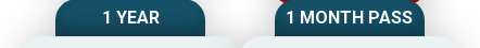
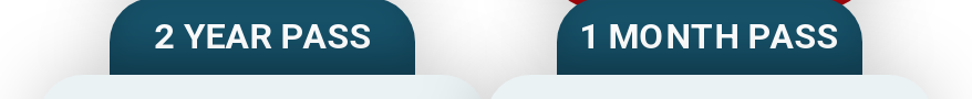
- 1 YEAR
+ 2 YEAR PASS
